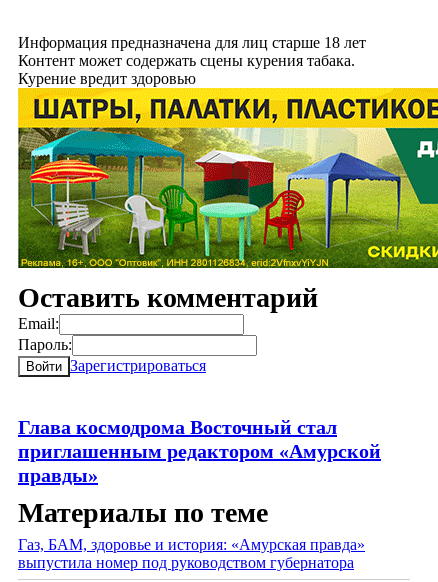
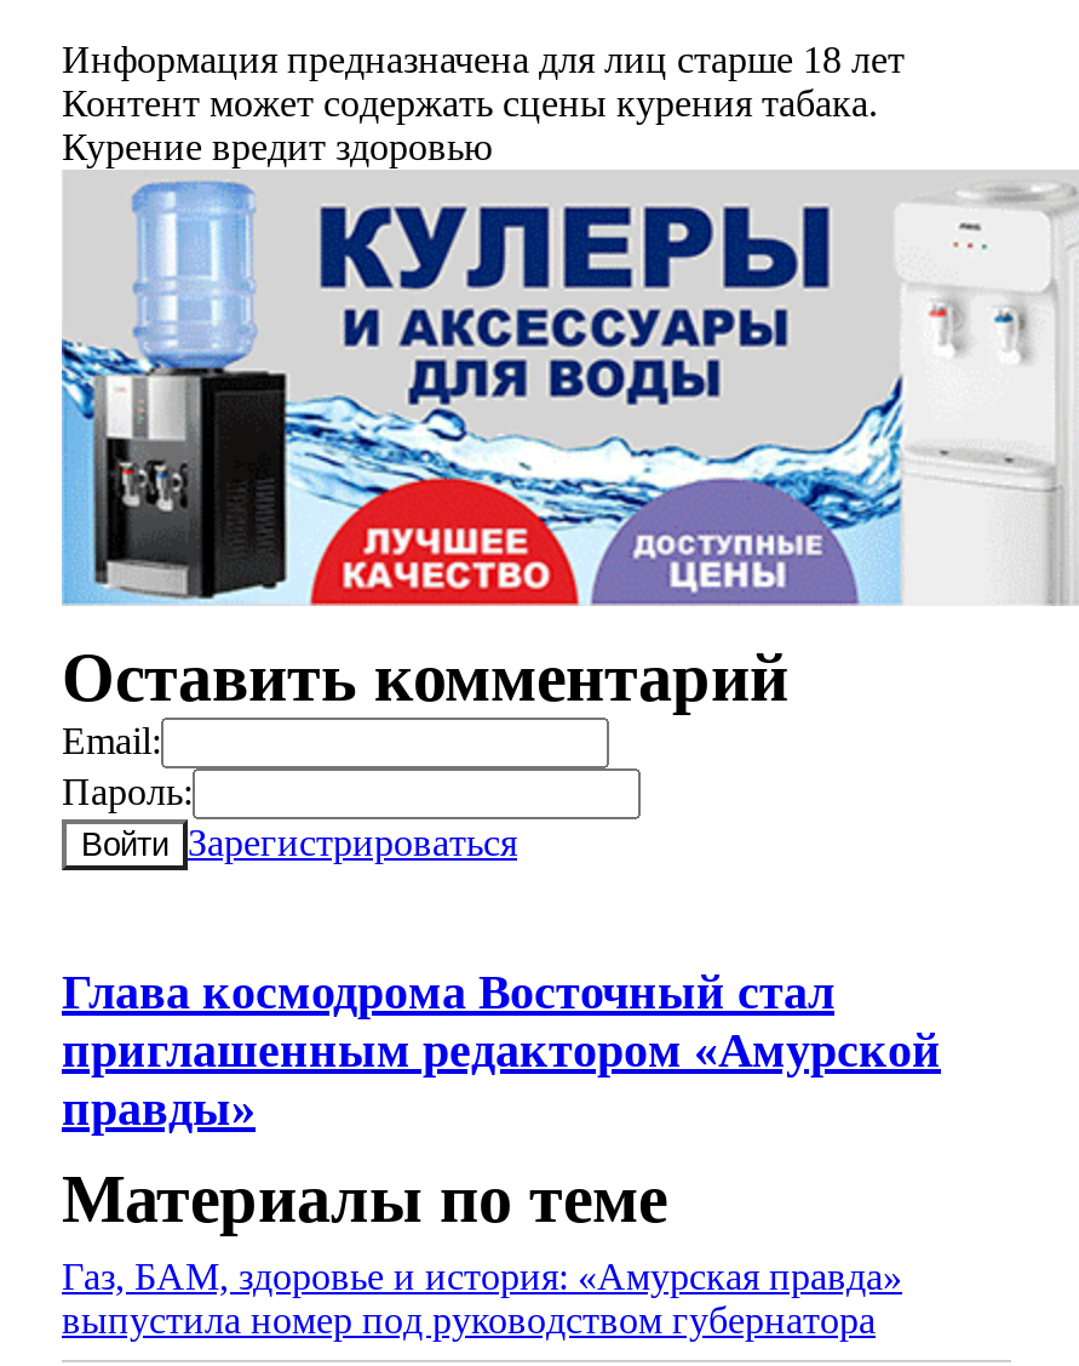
- [image]
+ [image]
